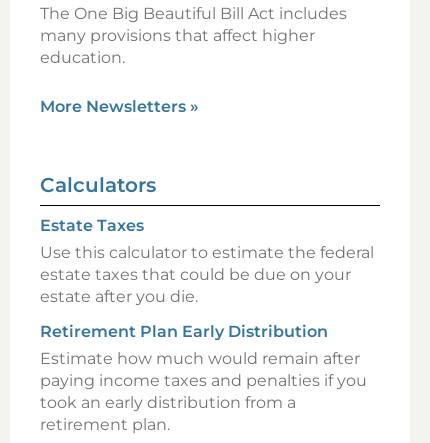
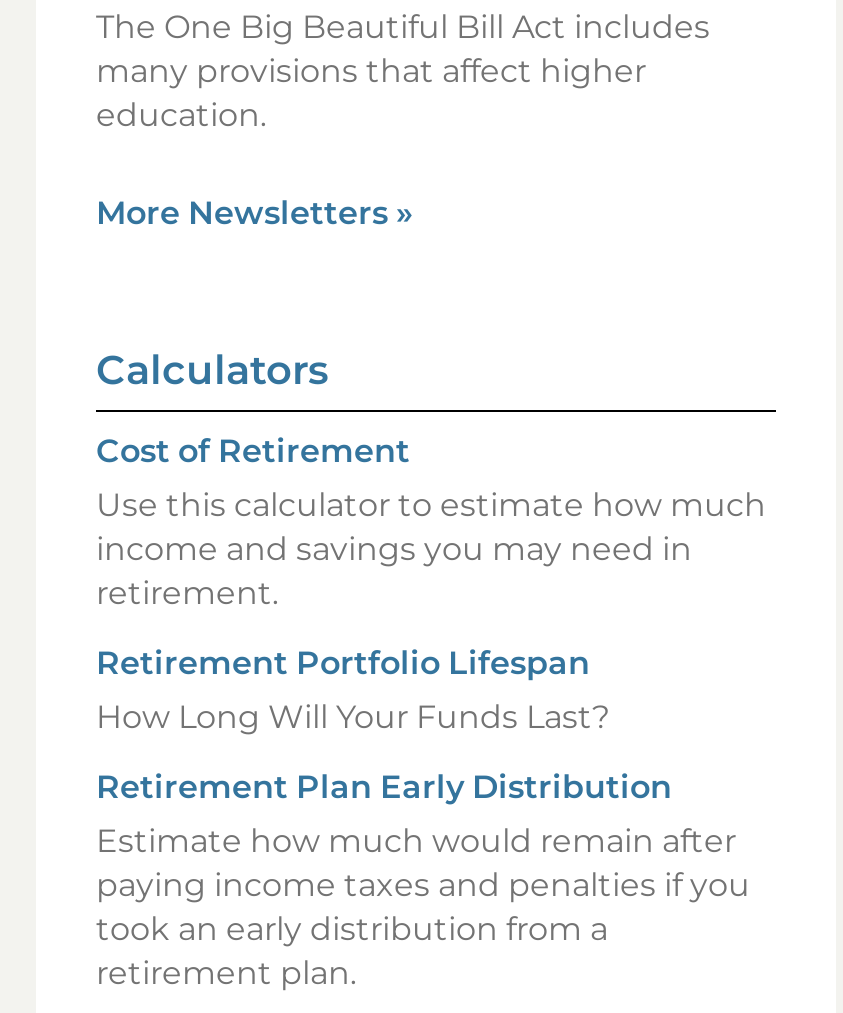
- Estate Taxes
- Use this calculator to estimate the federal
- estate taxes that could be due on your
- estate after you die.
+ Cost of Retirement
+ Use this calculator to estimate how much
+ income and savings you may need in
+ retirement.
+ Retirement Portfolio Lifespan
+ How Long Will Your Funds Last?
